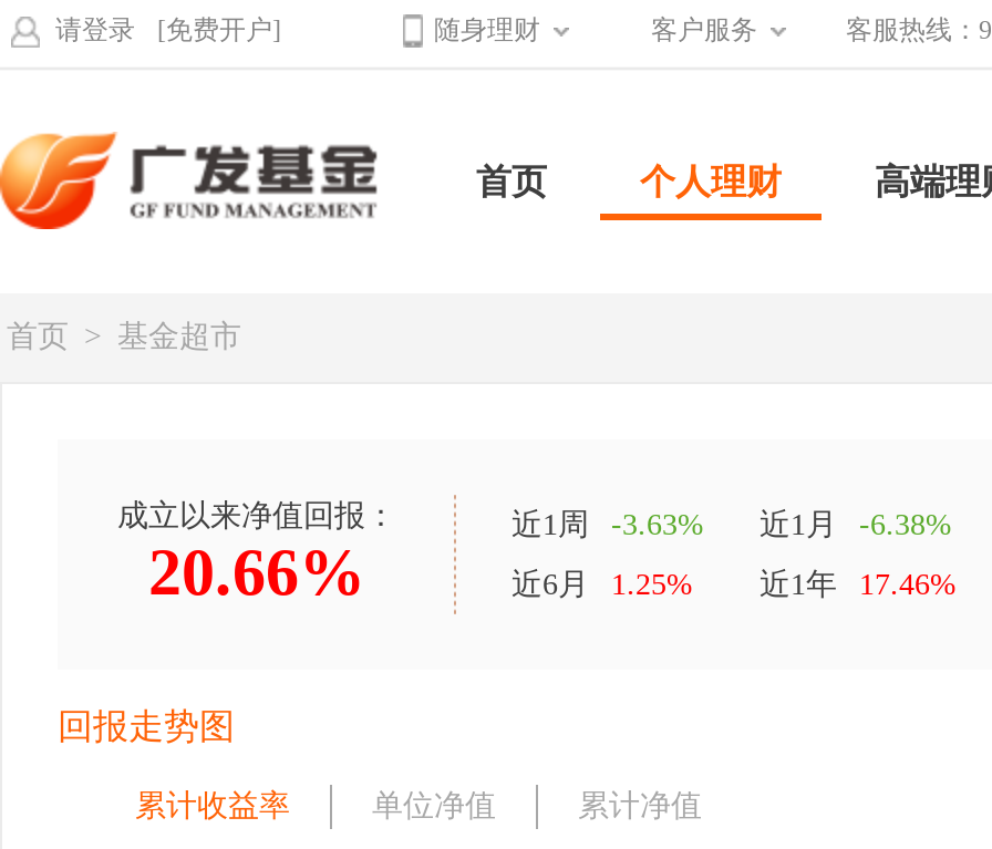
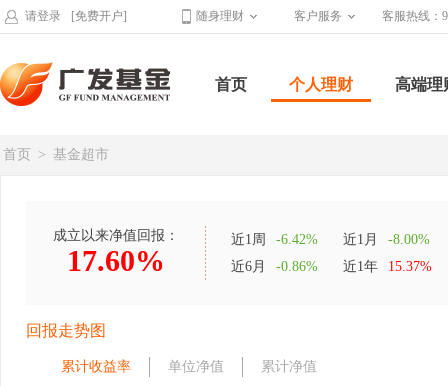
- -3.63%
+ -6.42%

- -6.38%
+ -8.00%

- 20.66%
+ 17.60%

- 1.25%
+ -0.86%

- 17.46%
+ 15.37%
